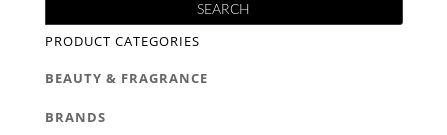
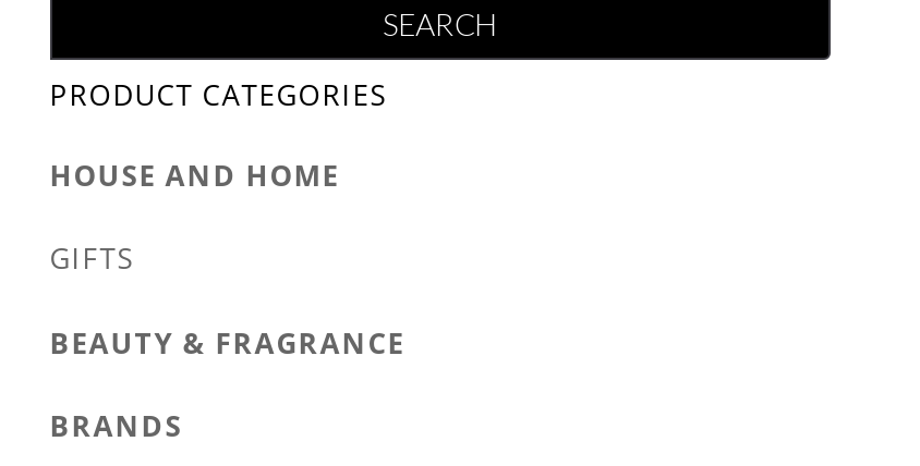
+ HOUSE AND HOME
+ GIFTS
